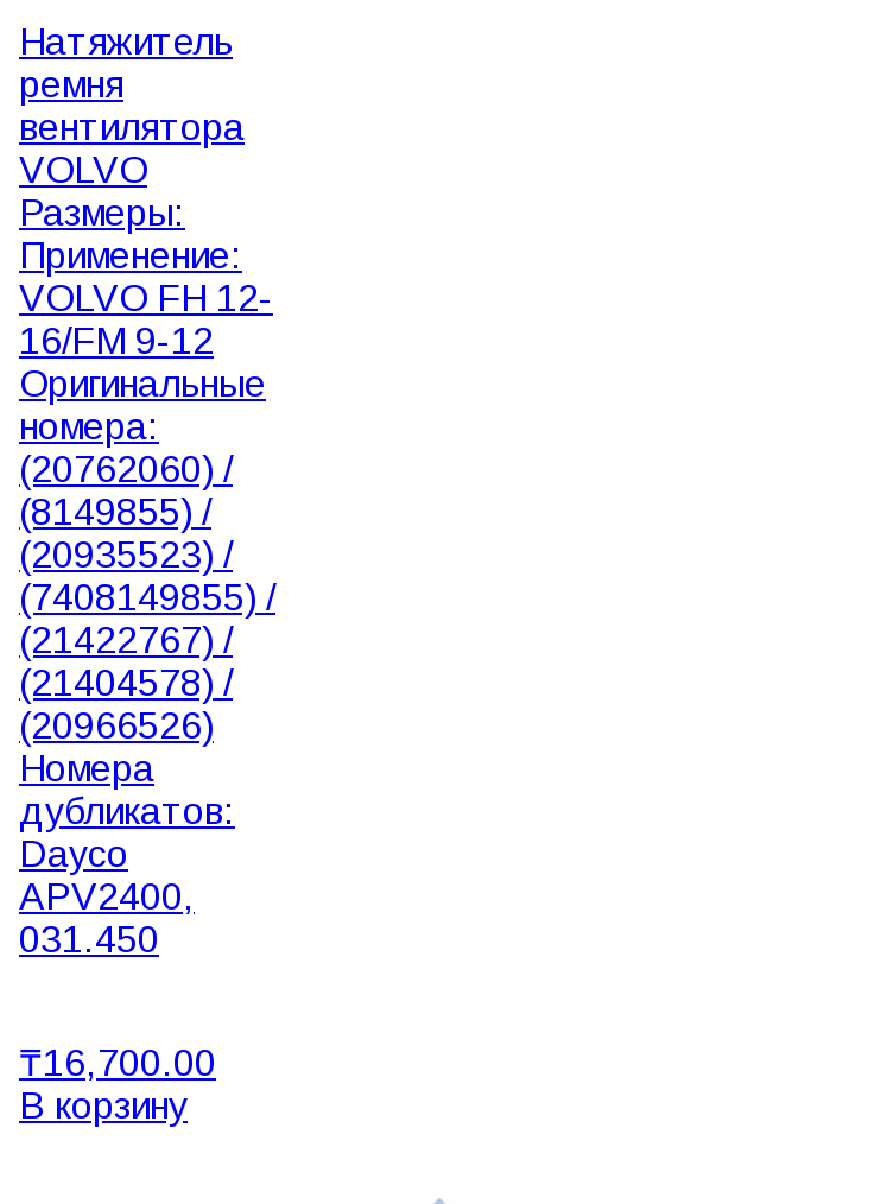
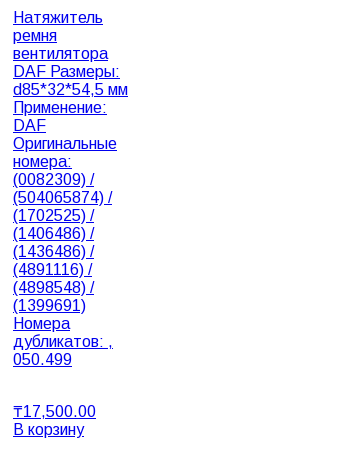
- VOLVO
- Размеры:
+ DAF Размеры:
+ d85*32*54,5 мм

- VOLVO FH 12-
- 16/FM 9-12
+ DAF

- (20762060) /
- (8149855) /
- (20935523) /
- (7408149855) /
- (21422767) /
- (21404578) /
- (20966526)
+ (0082309) /
+ (504065874) /
+ (1702525) /
+ (1406486) /
+ (1436486) /
+ (4891116) /
+ (4898548) /
+ (1399691)

- дубликатов:
- Dayco
- APV2400,
- 031.450
+ дубликатов: ,
+ 050.499

- ₸16,700.00
+ ₸17,500.00
